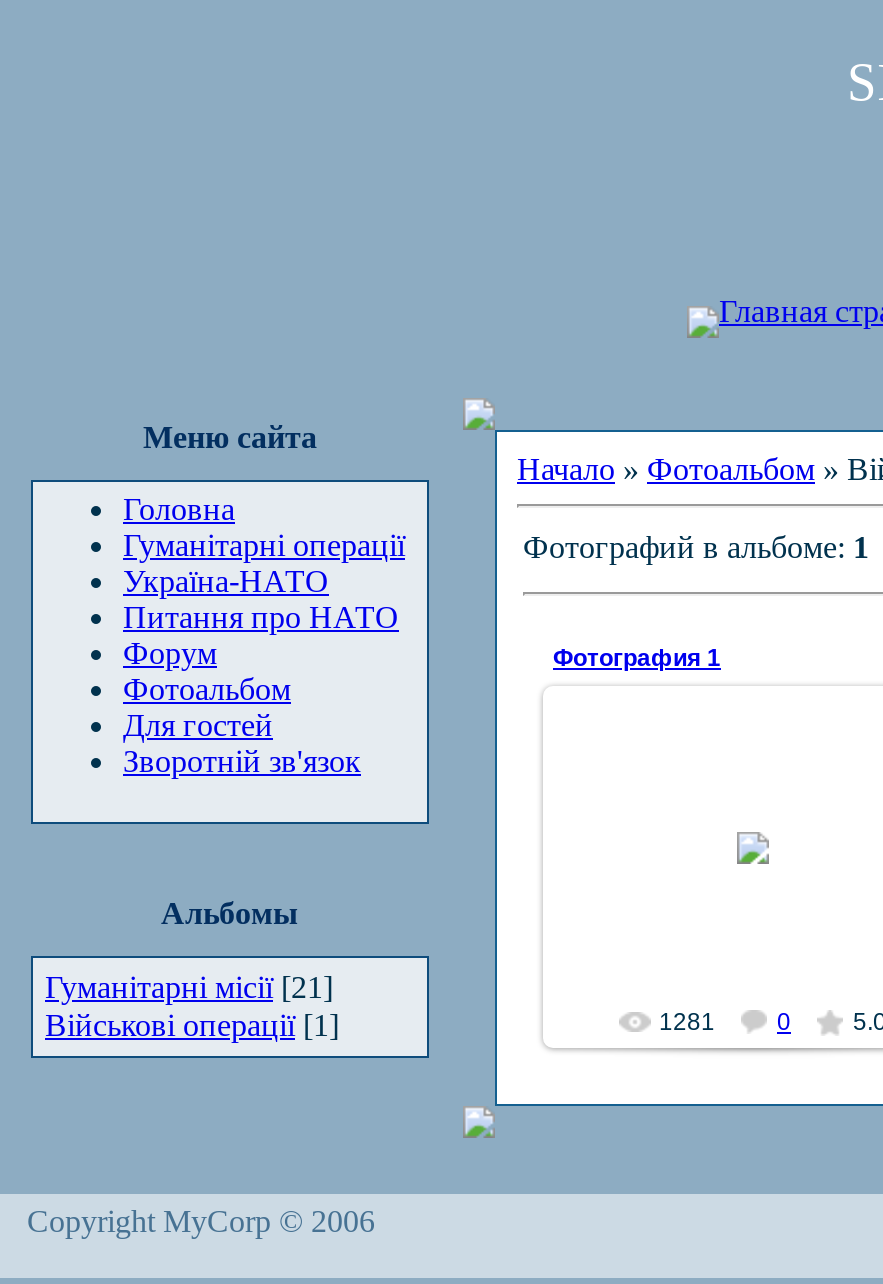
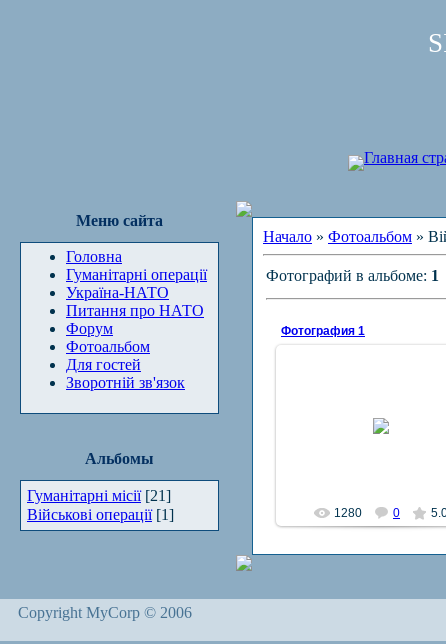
- 1281
+ 1280
